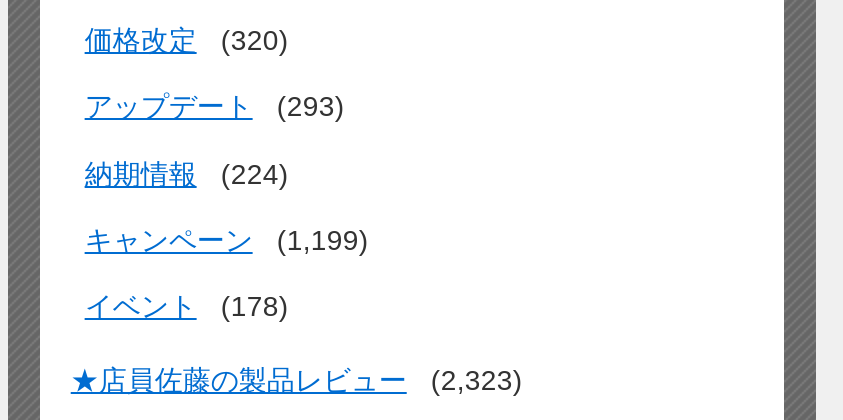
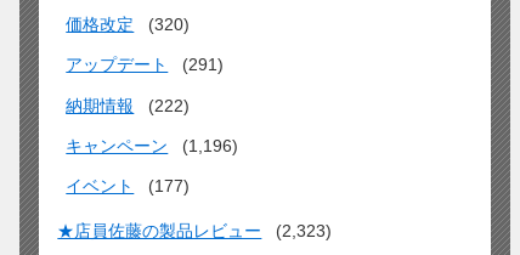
- アップデート (293)
+ アップデート (291)

- 納期情報 (224)
+ 納期情報 (222)

- キャンペーン (1,199)
+ キャンペーン (1,196)

- イベント (178)
+ イベント (177)
